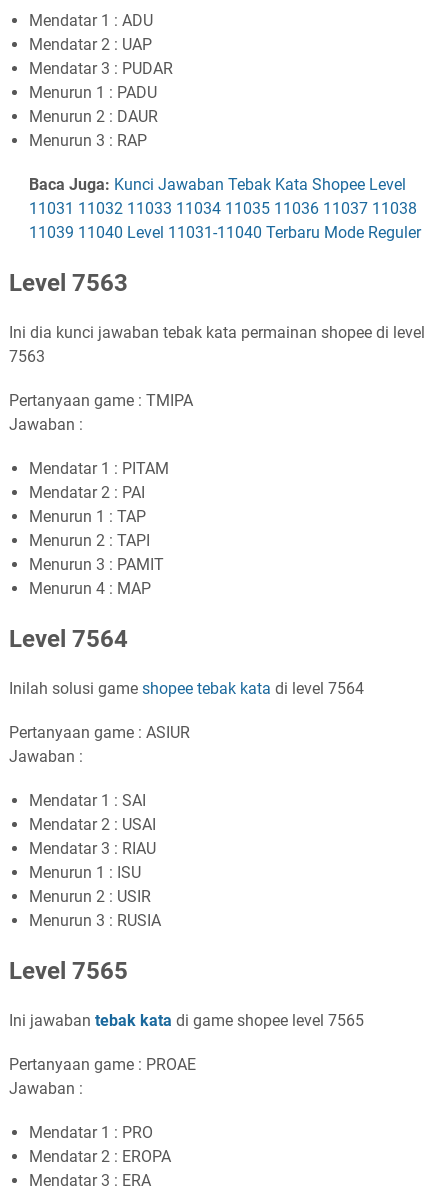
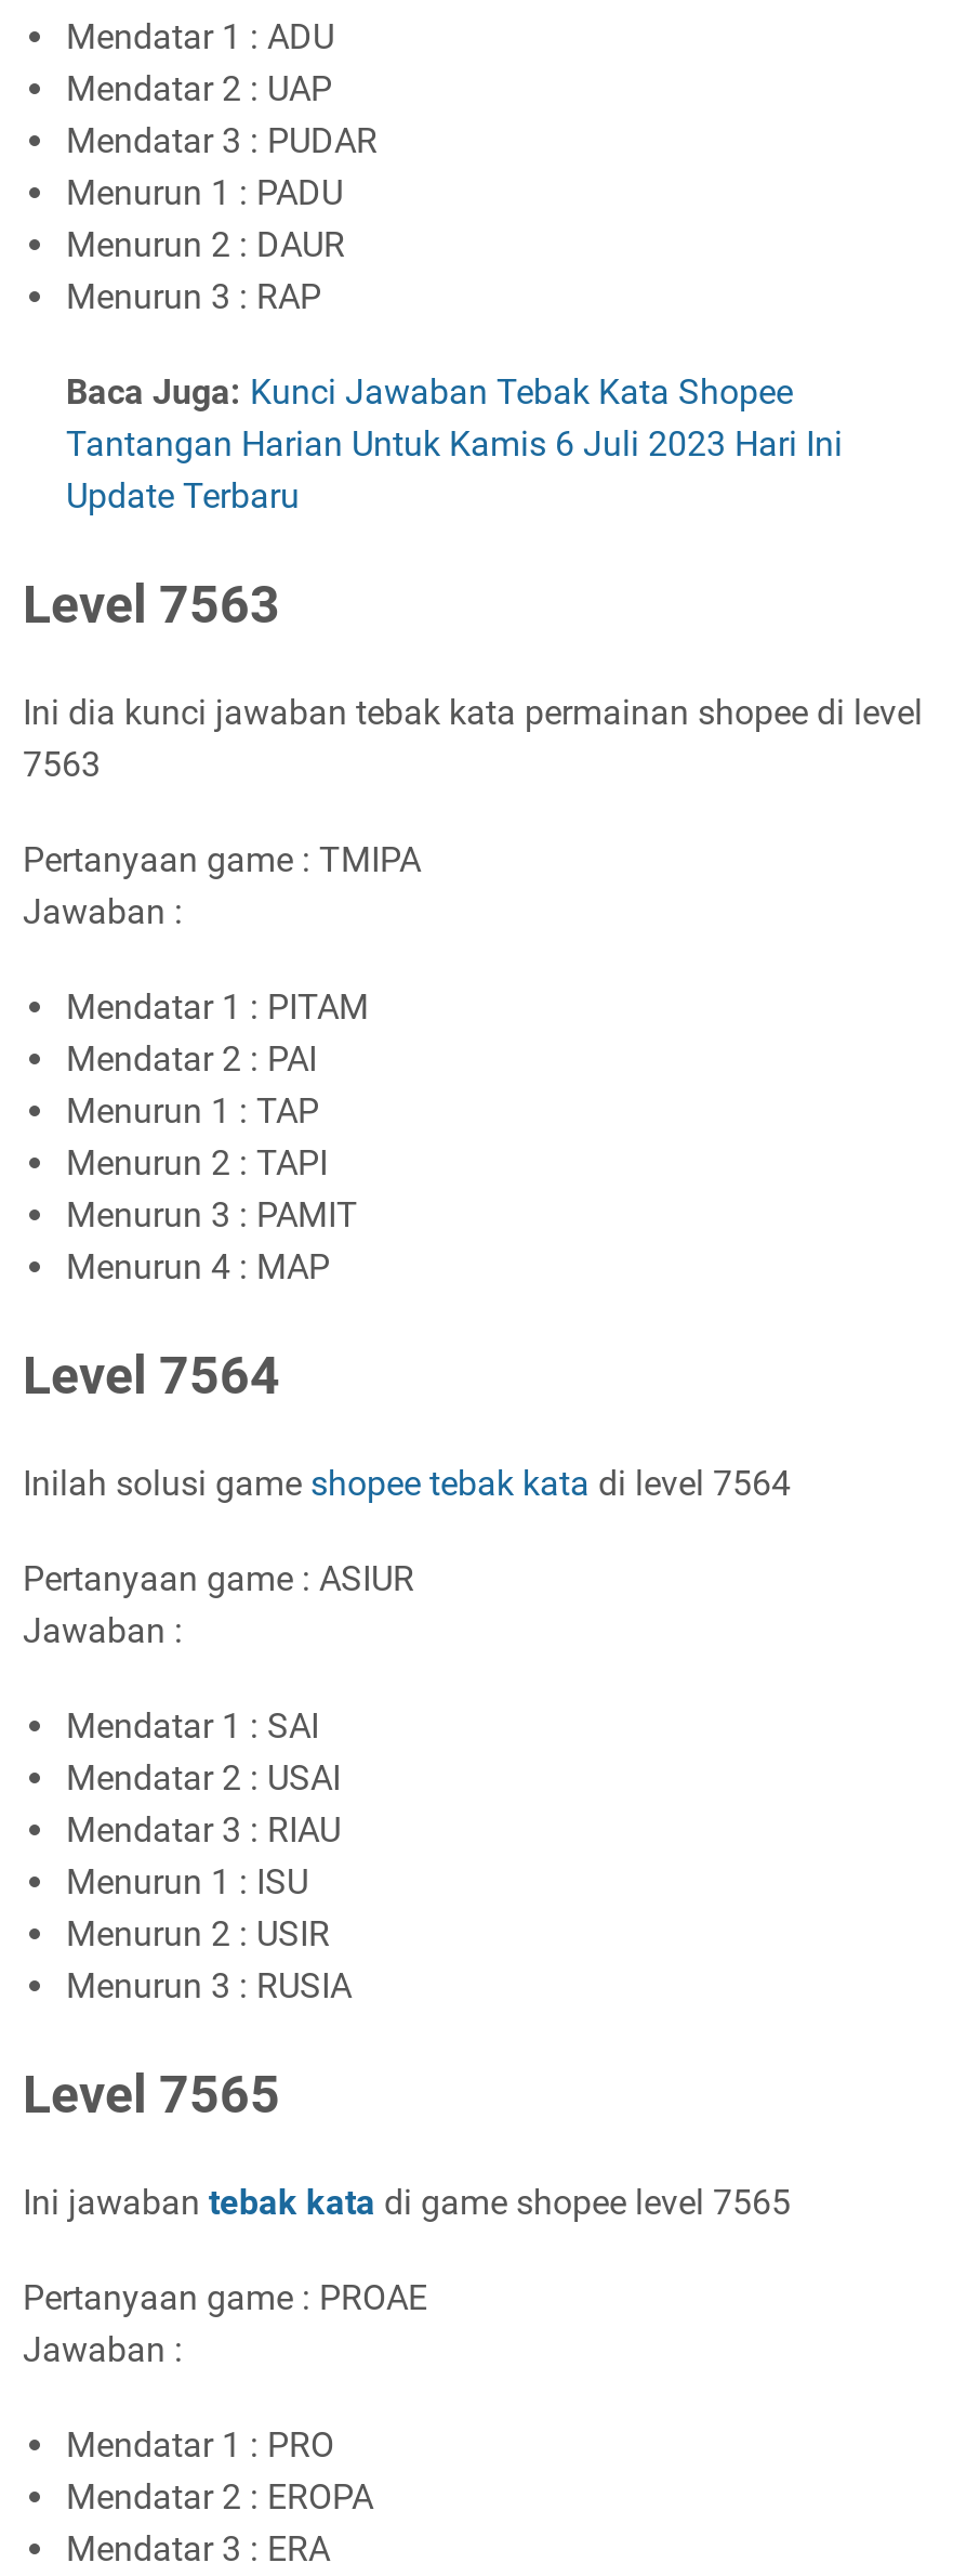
- Baca Juga: Kunci Jawaban Tebak Kata Shopee Level
- 11031 11032 11033 11034 11035 11036 11037 11038
- 11039 11040 Level 11031-11040 Terbaru Mode Reguler
+ Baca Juga: Kunci Jawaban Tebak Kata Shopee
+ Tantangan Harian Untuk Kamis 6 Juli 2023 Hari Ini
+ Update Terbaru
